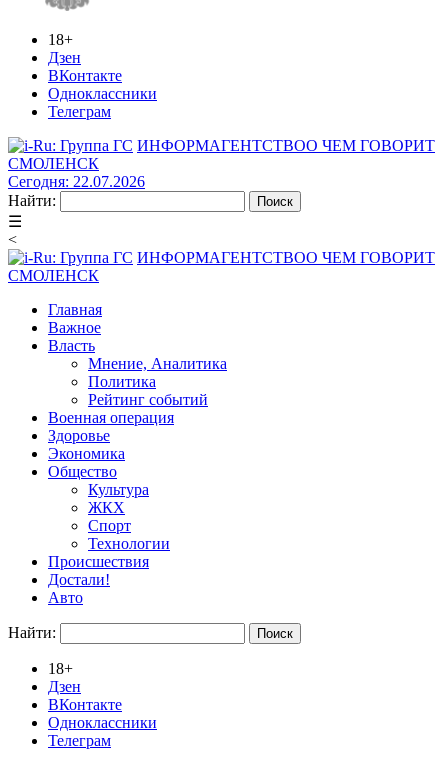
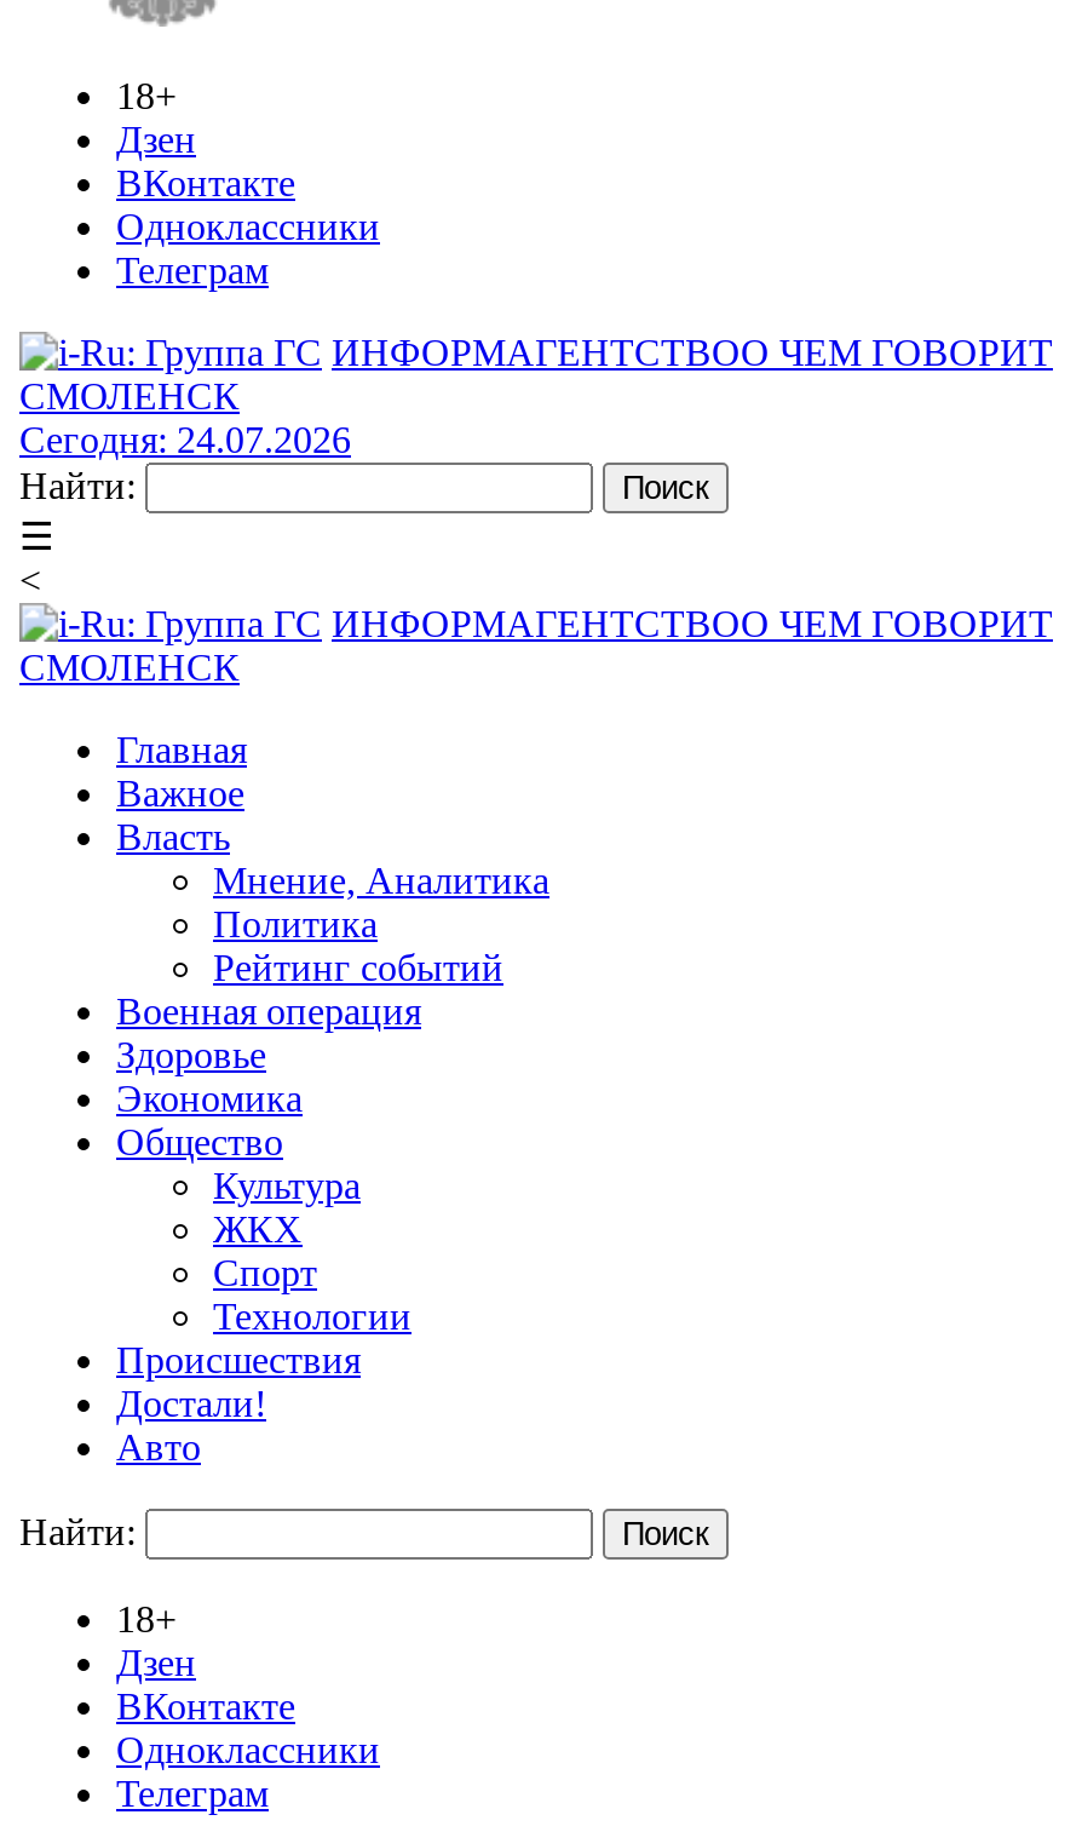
- Сегодня: 22.07.2026
+ Сегодня: 24.07.2026
